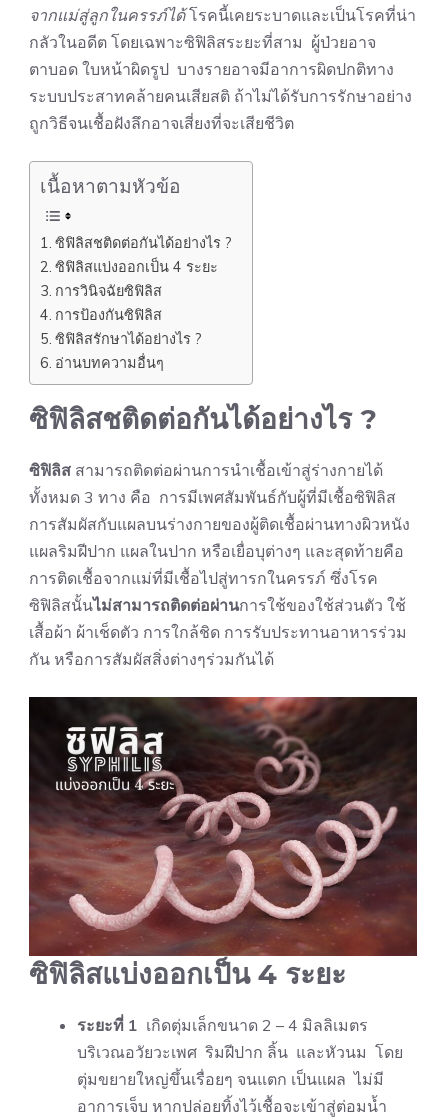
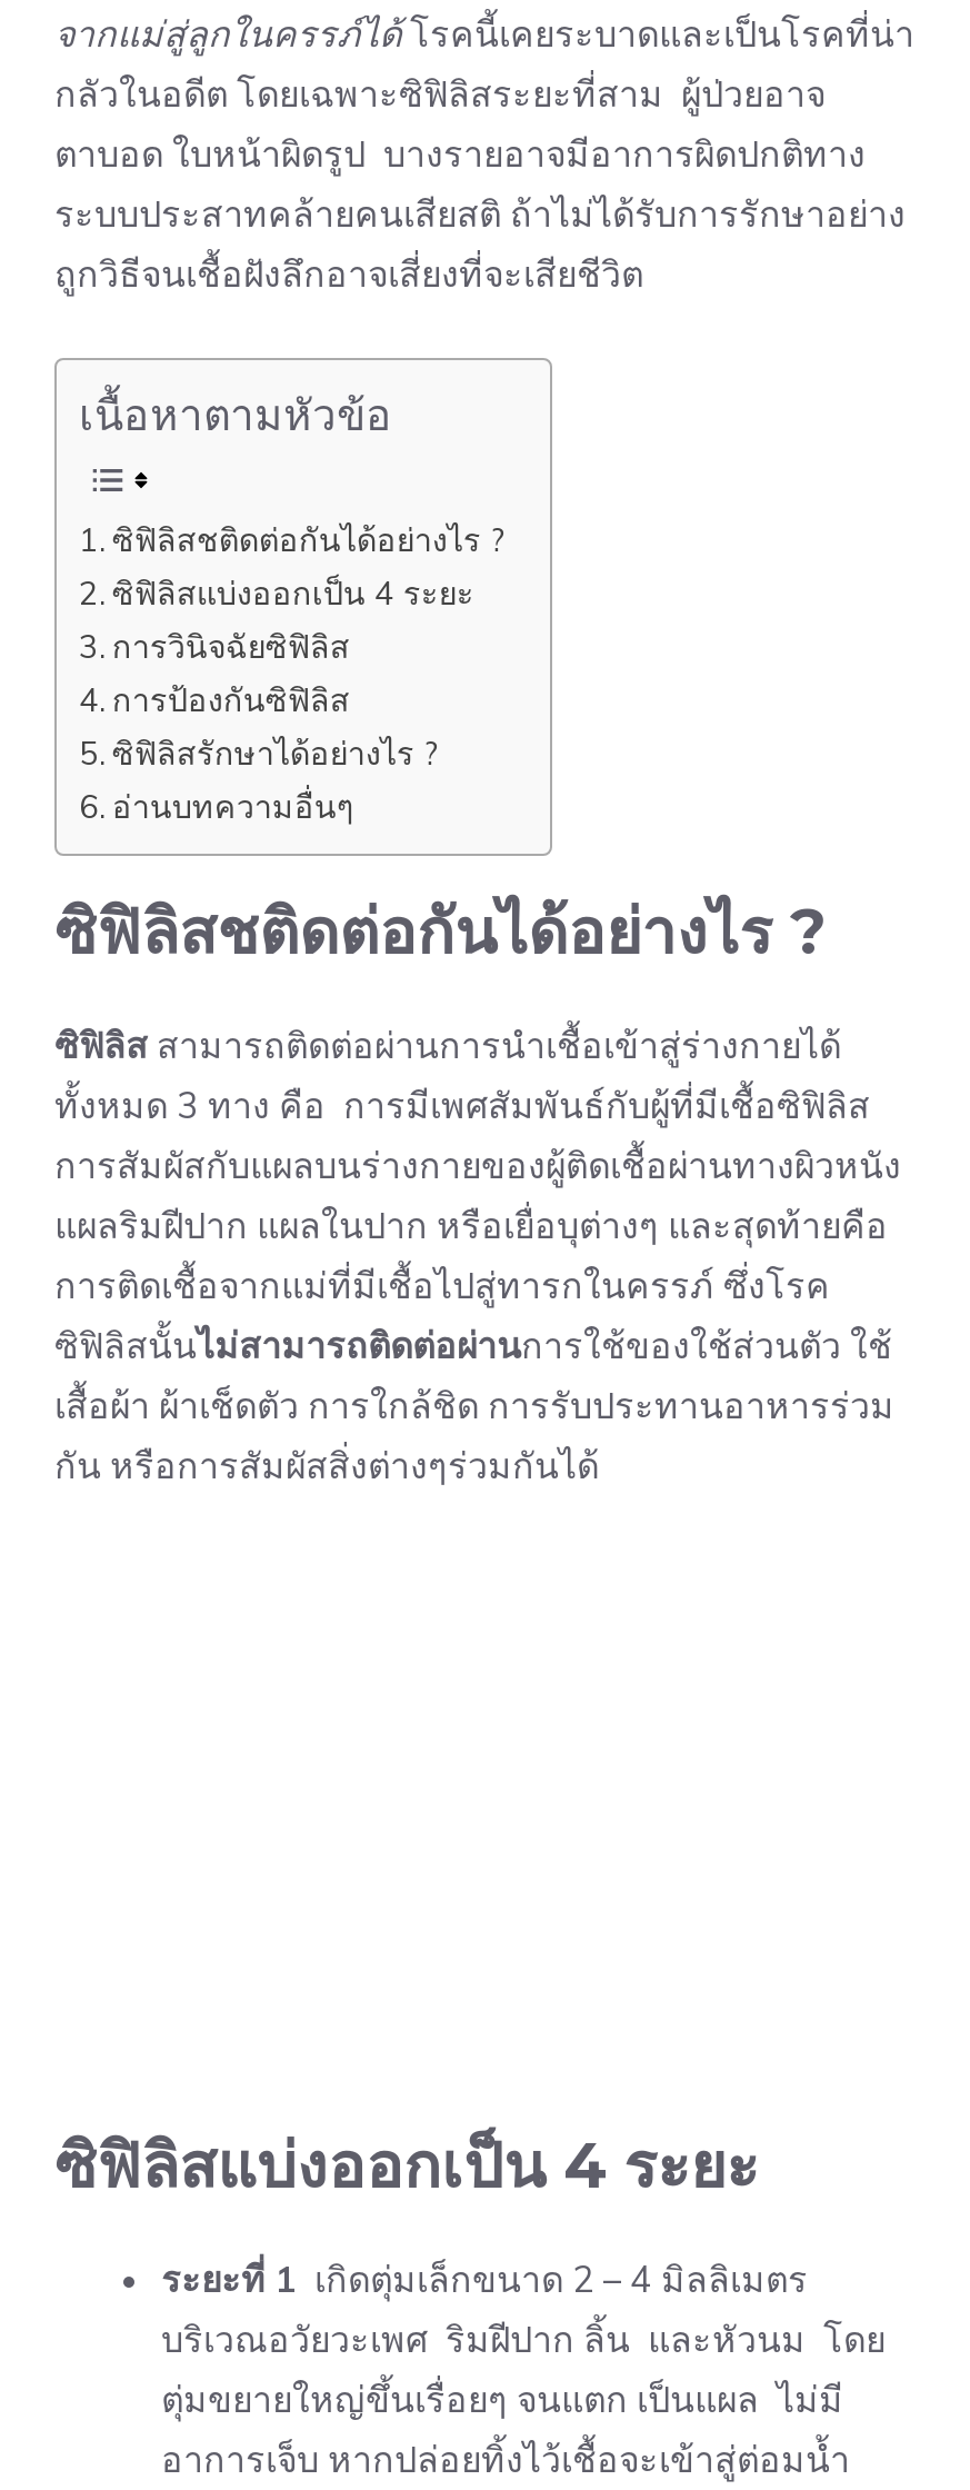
- [image]
